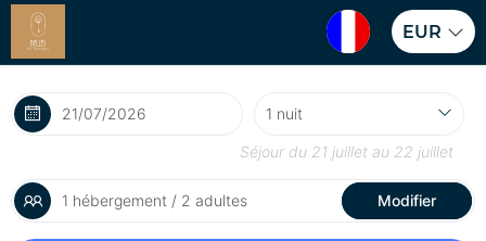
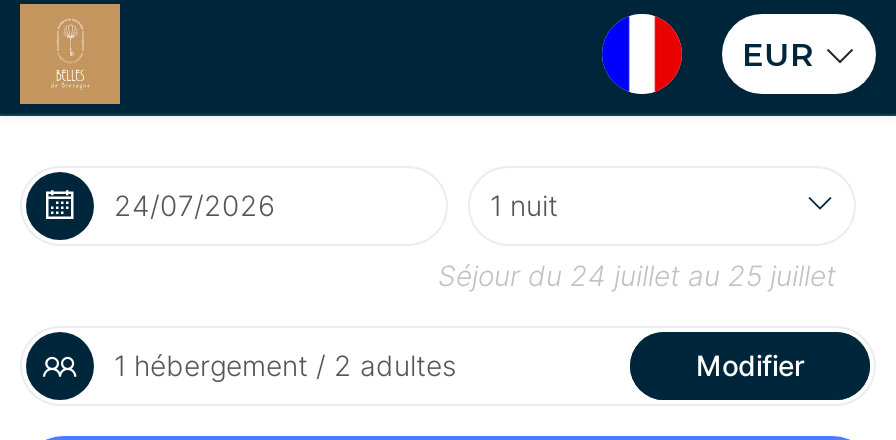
- Séjour du 21 juillet au 22 juillet
+ Séjour du 24 juillet au 25 juillet
